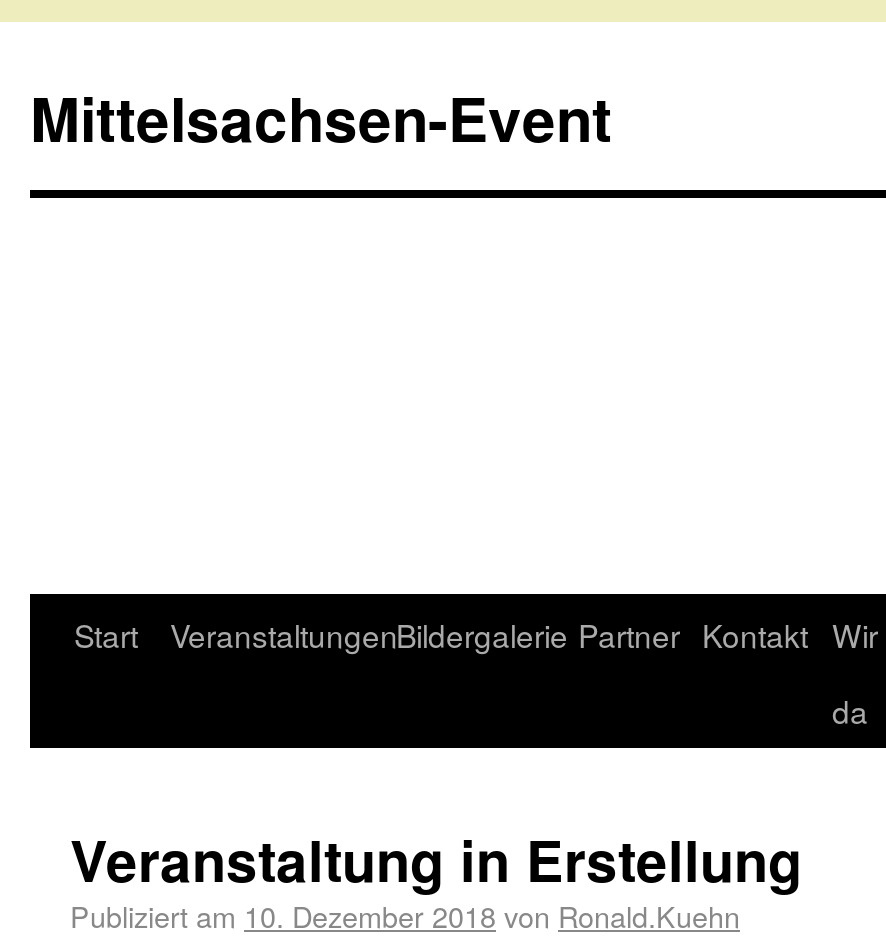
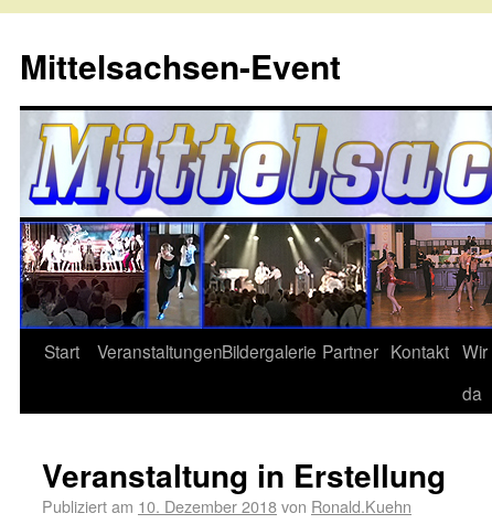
+ [image]
